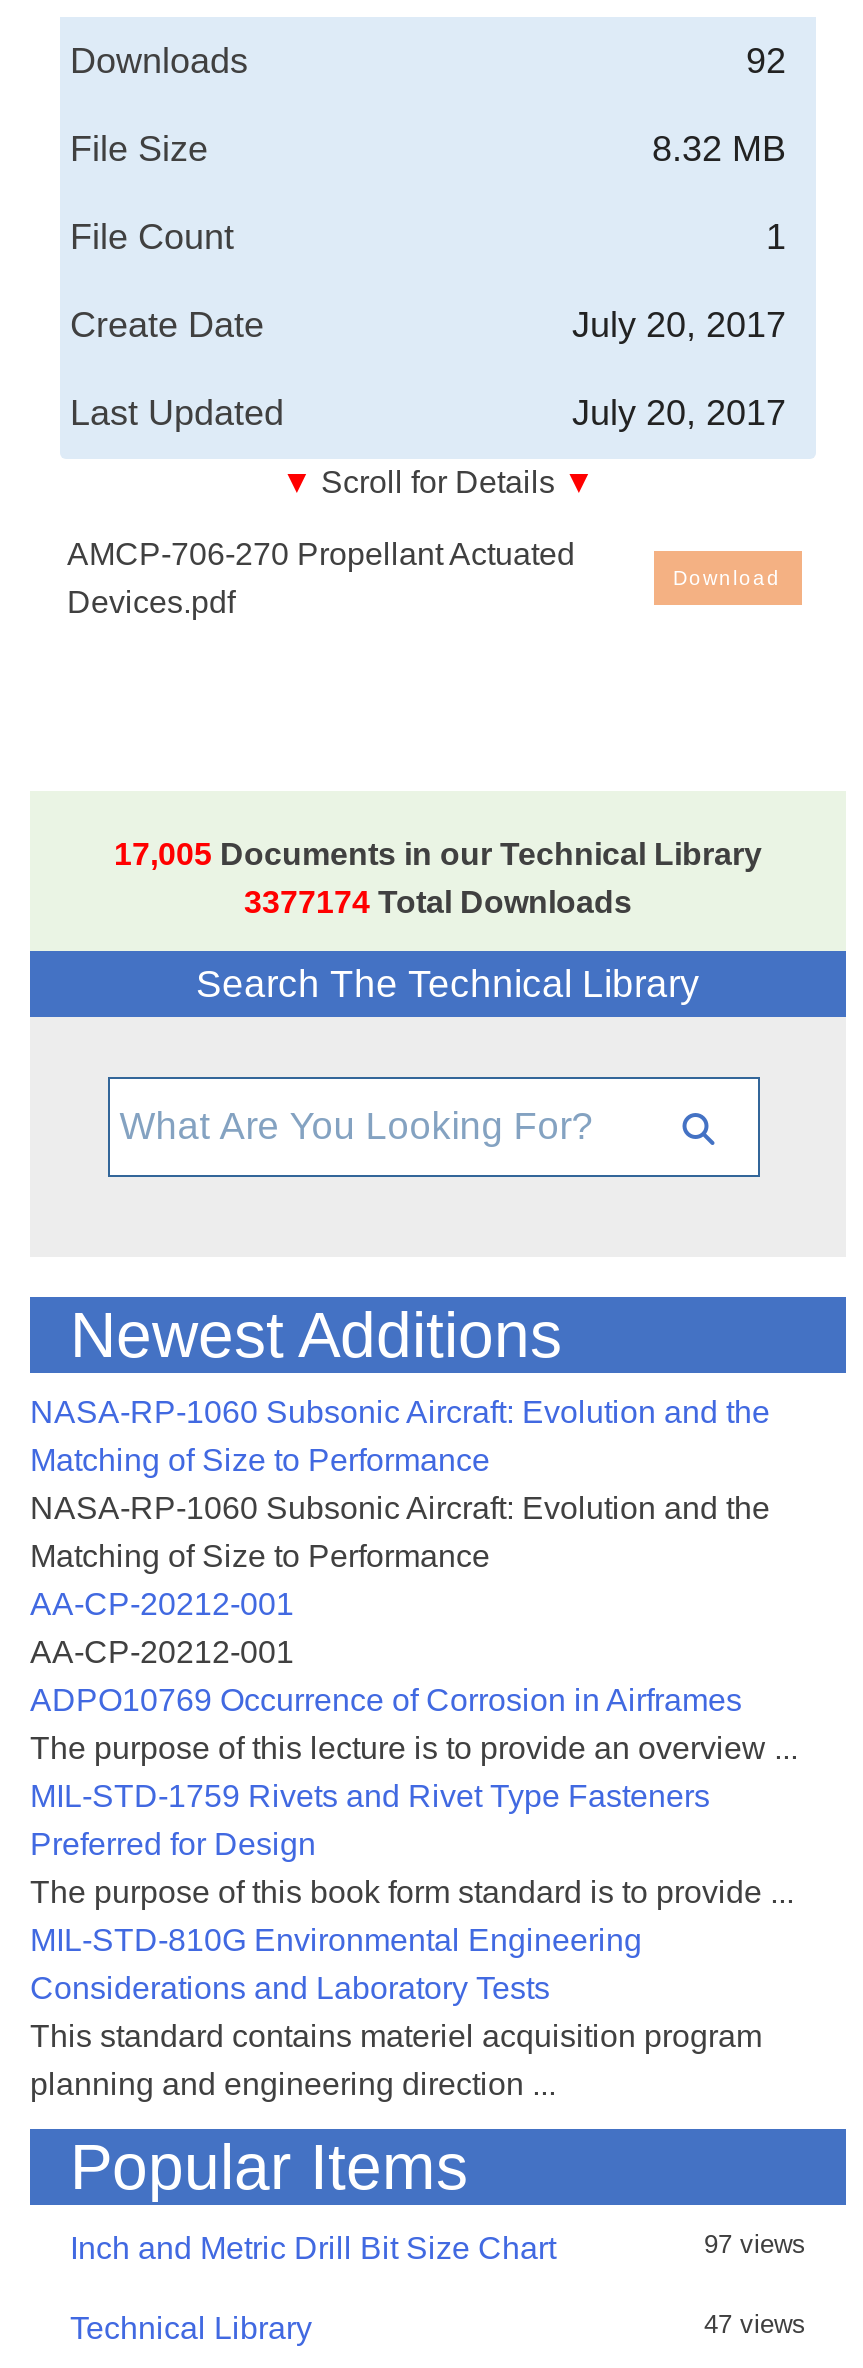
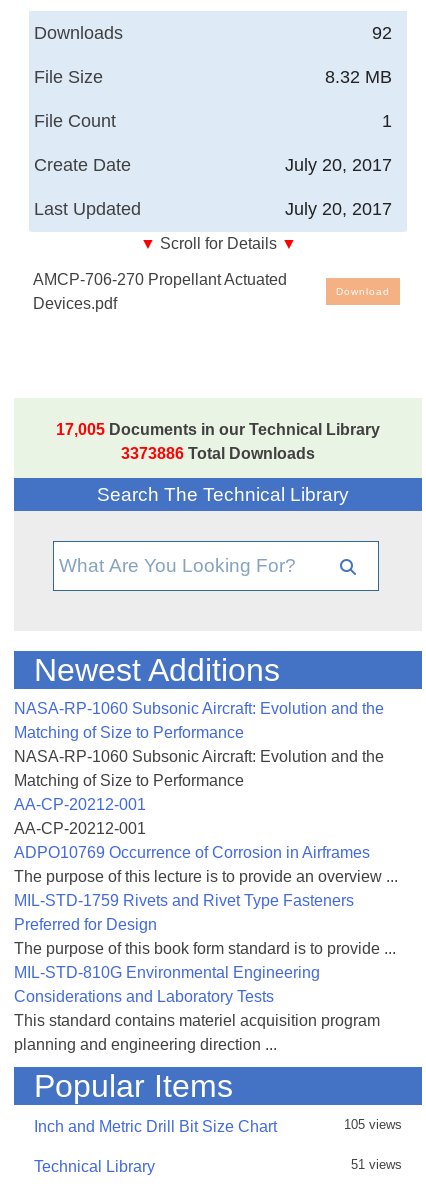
- 3377174 Total Downloads
+ 3373886 Total Downloads

- 97 views
+ 105 views

- 47 views
+ 51 views
